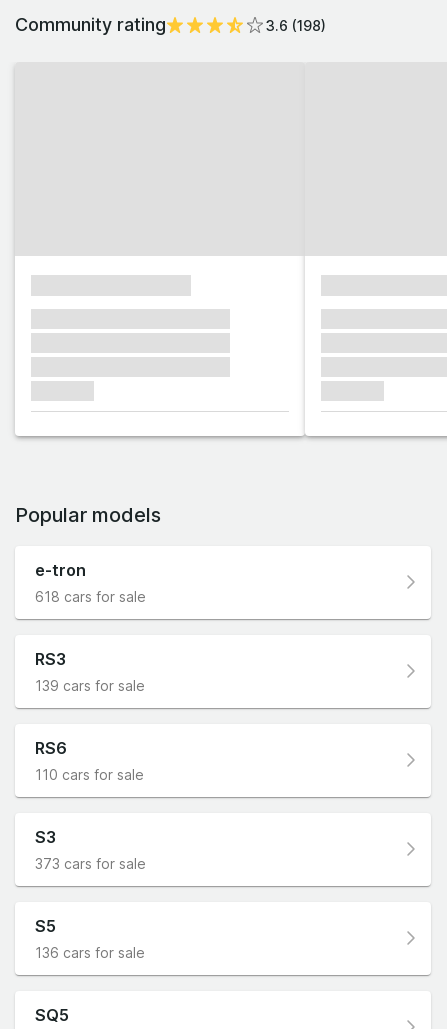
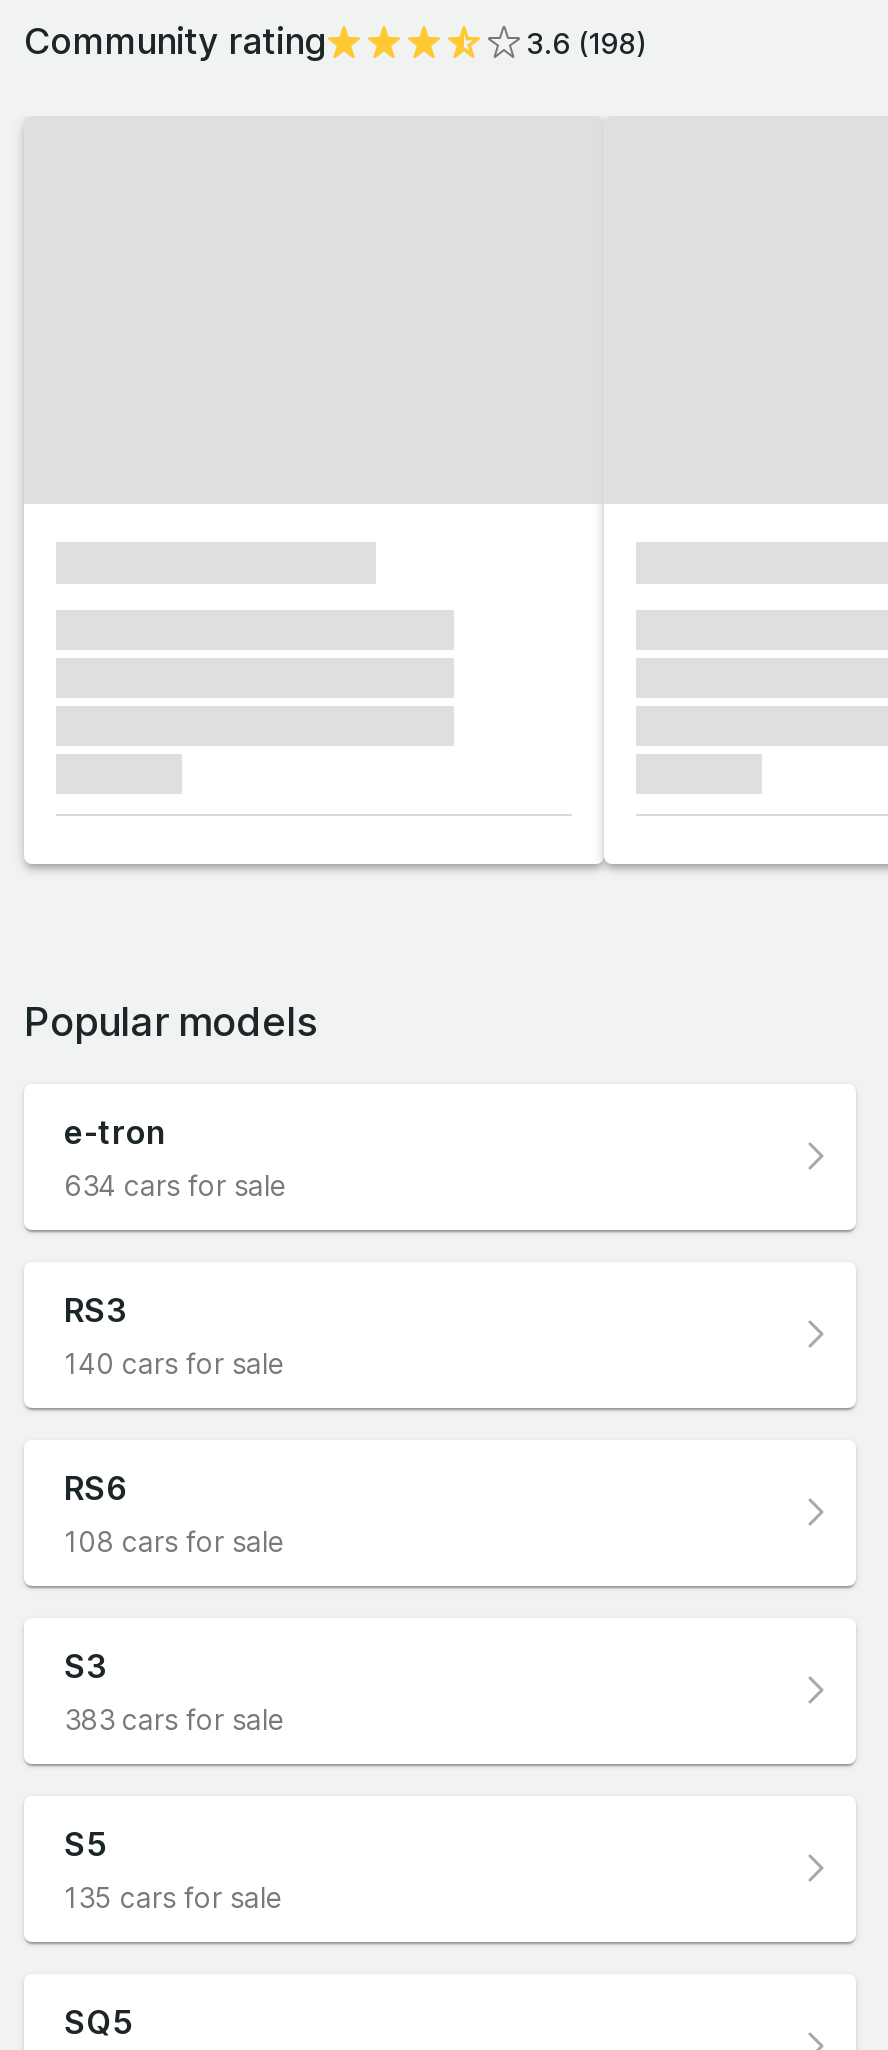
- 618 cars for sale
+ 634 cars for sale

- 139 cars for sale
+ 140 cars for sale

- 110 cars for sale
+ 108 cars for sale

- 373 cars for sale
+ 383 cars for sale

- 136 cars for sale
+ 135 cars for sale
